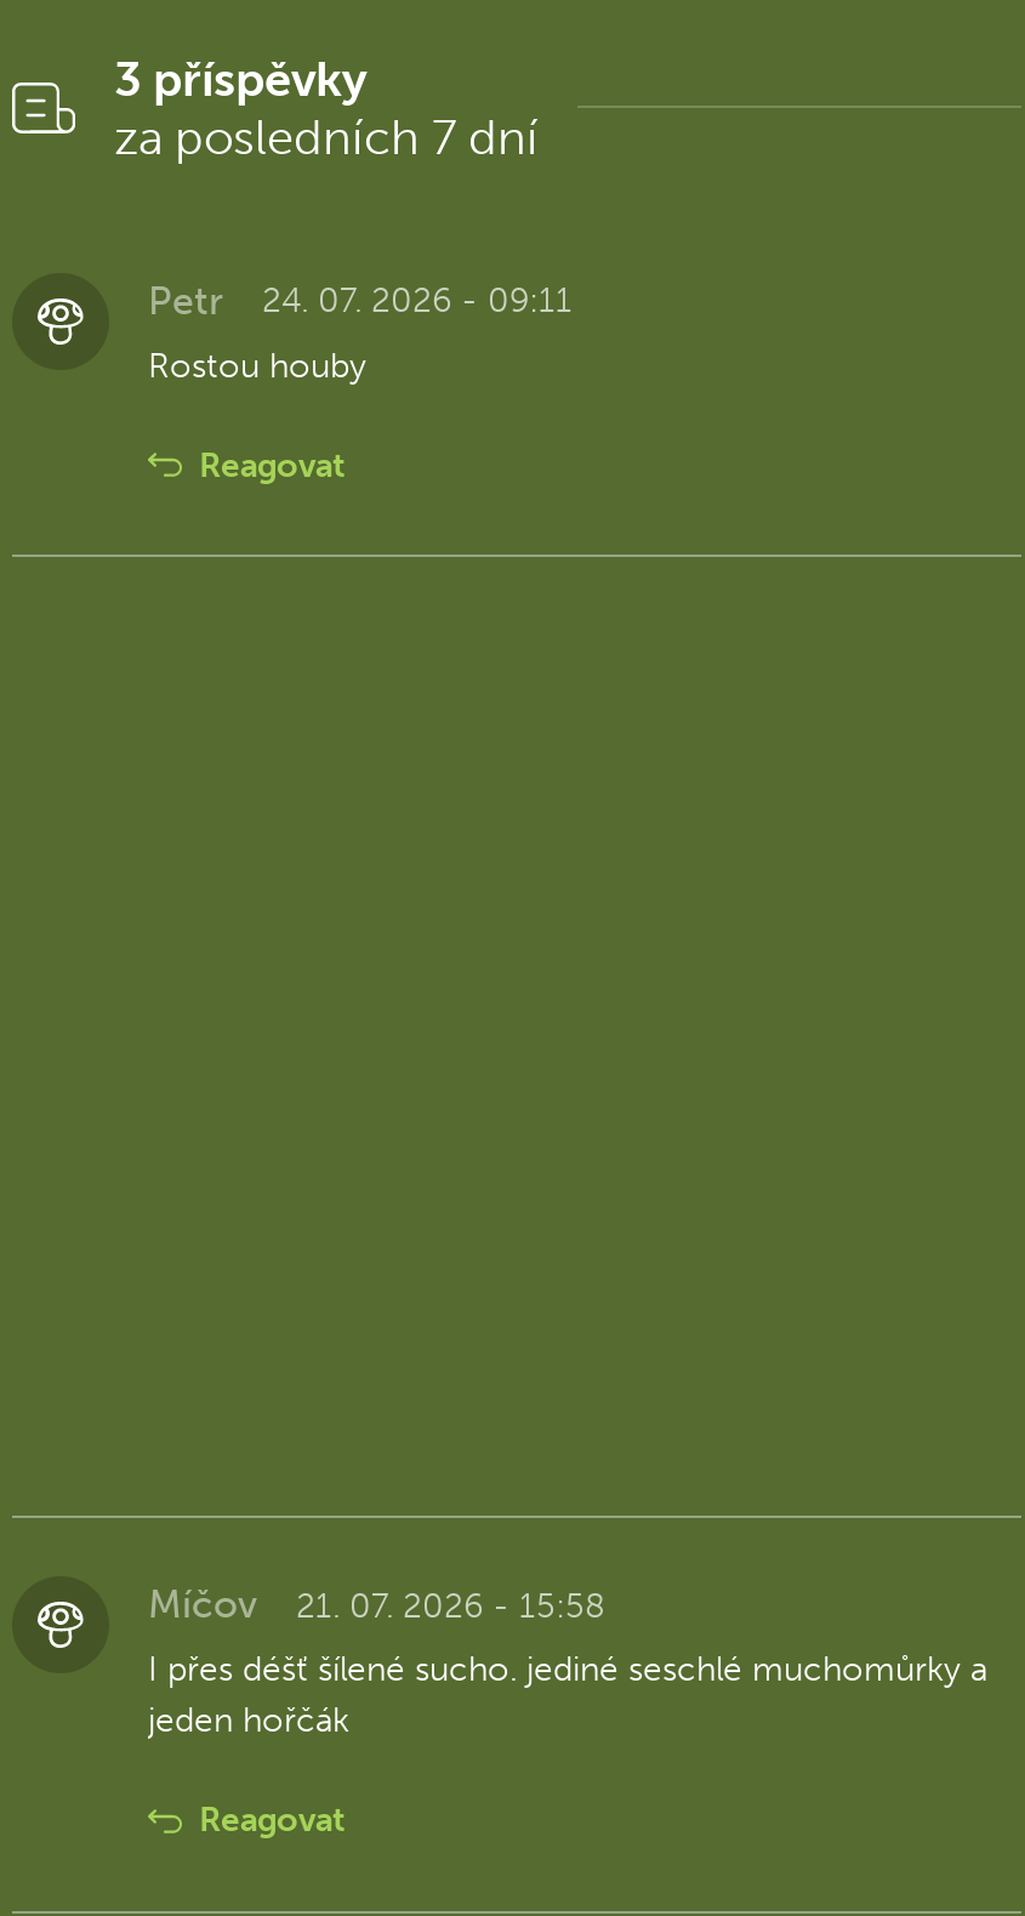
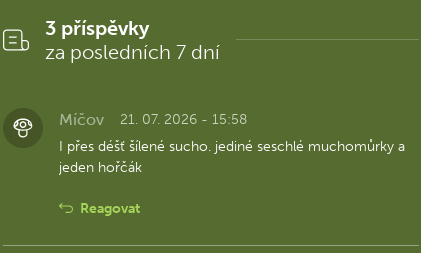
- Petr
- 24. 07. 2026 - 09:11
- Rostou houby
- Reagovat
